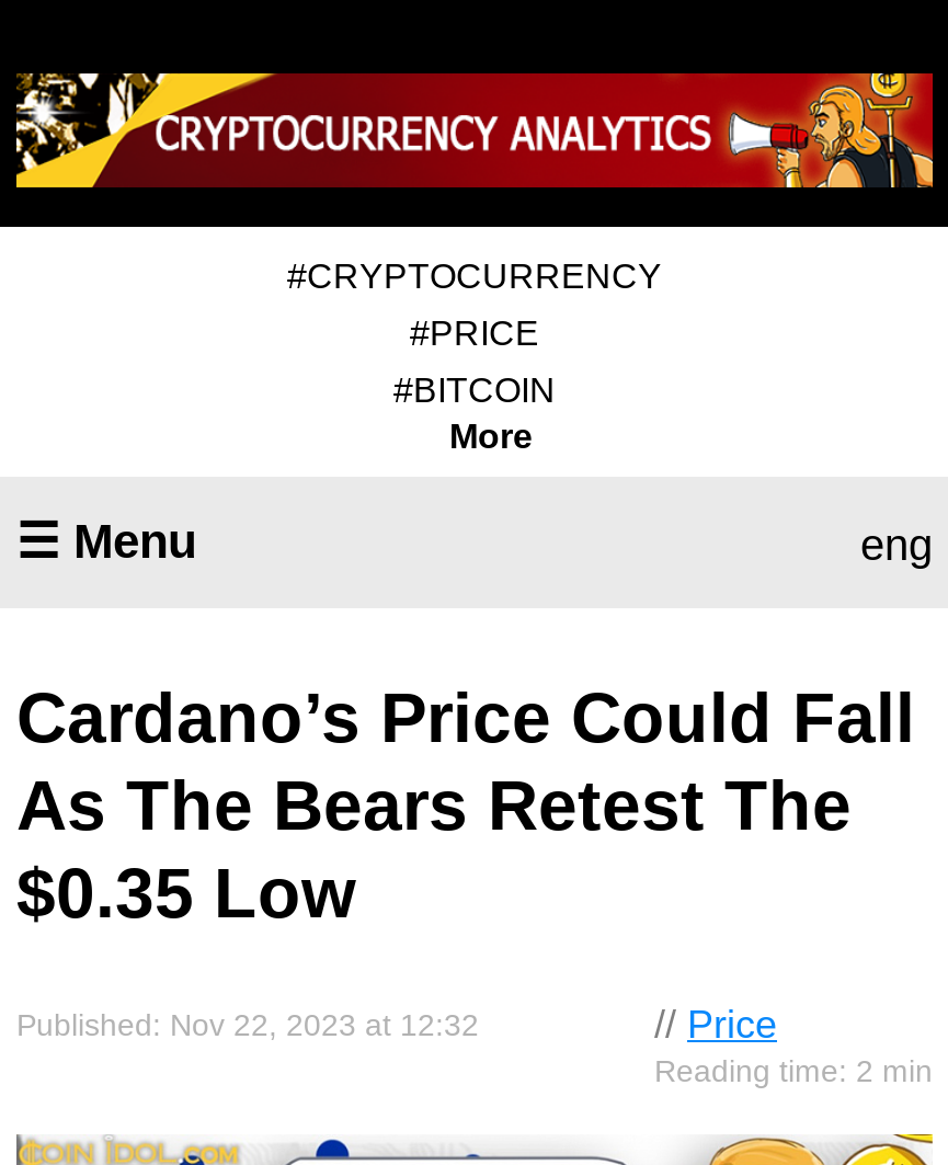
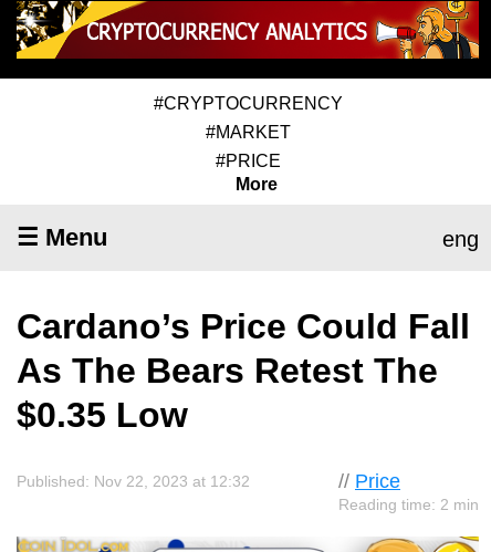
+ #MARKET

moved down: #PRICE

- #BITCOIN
